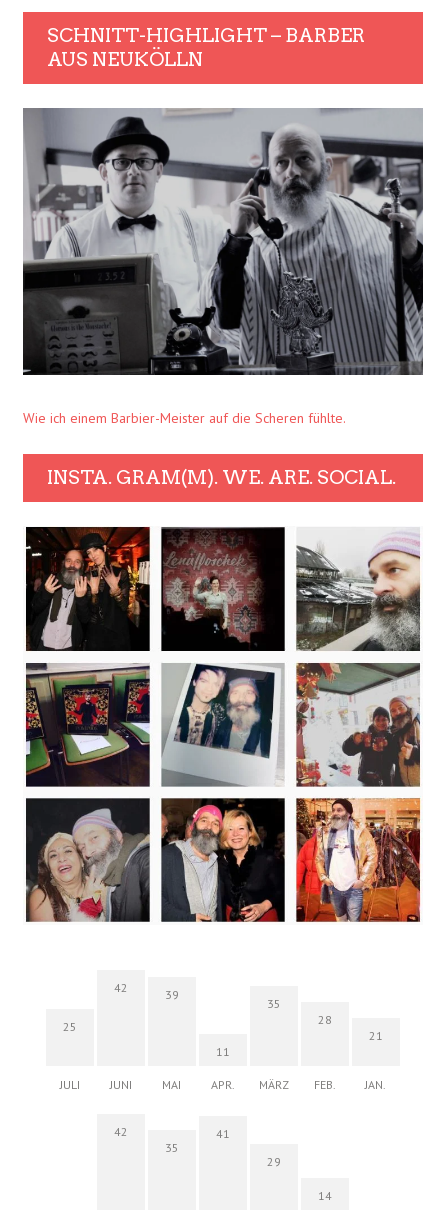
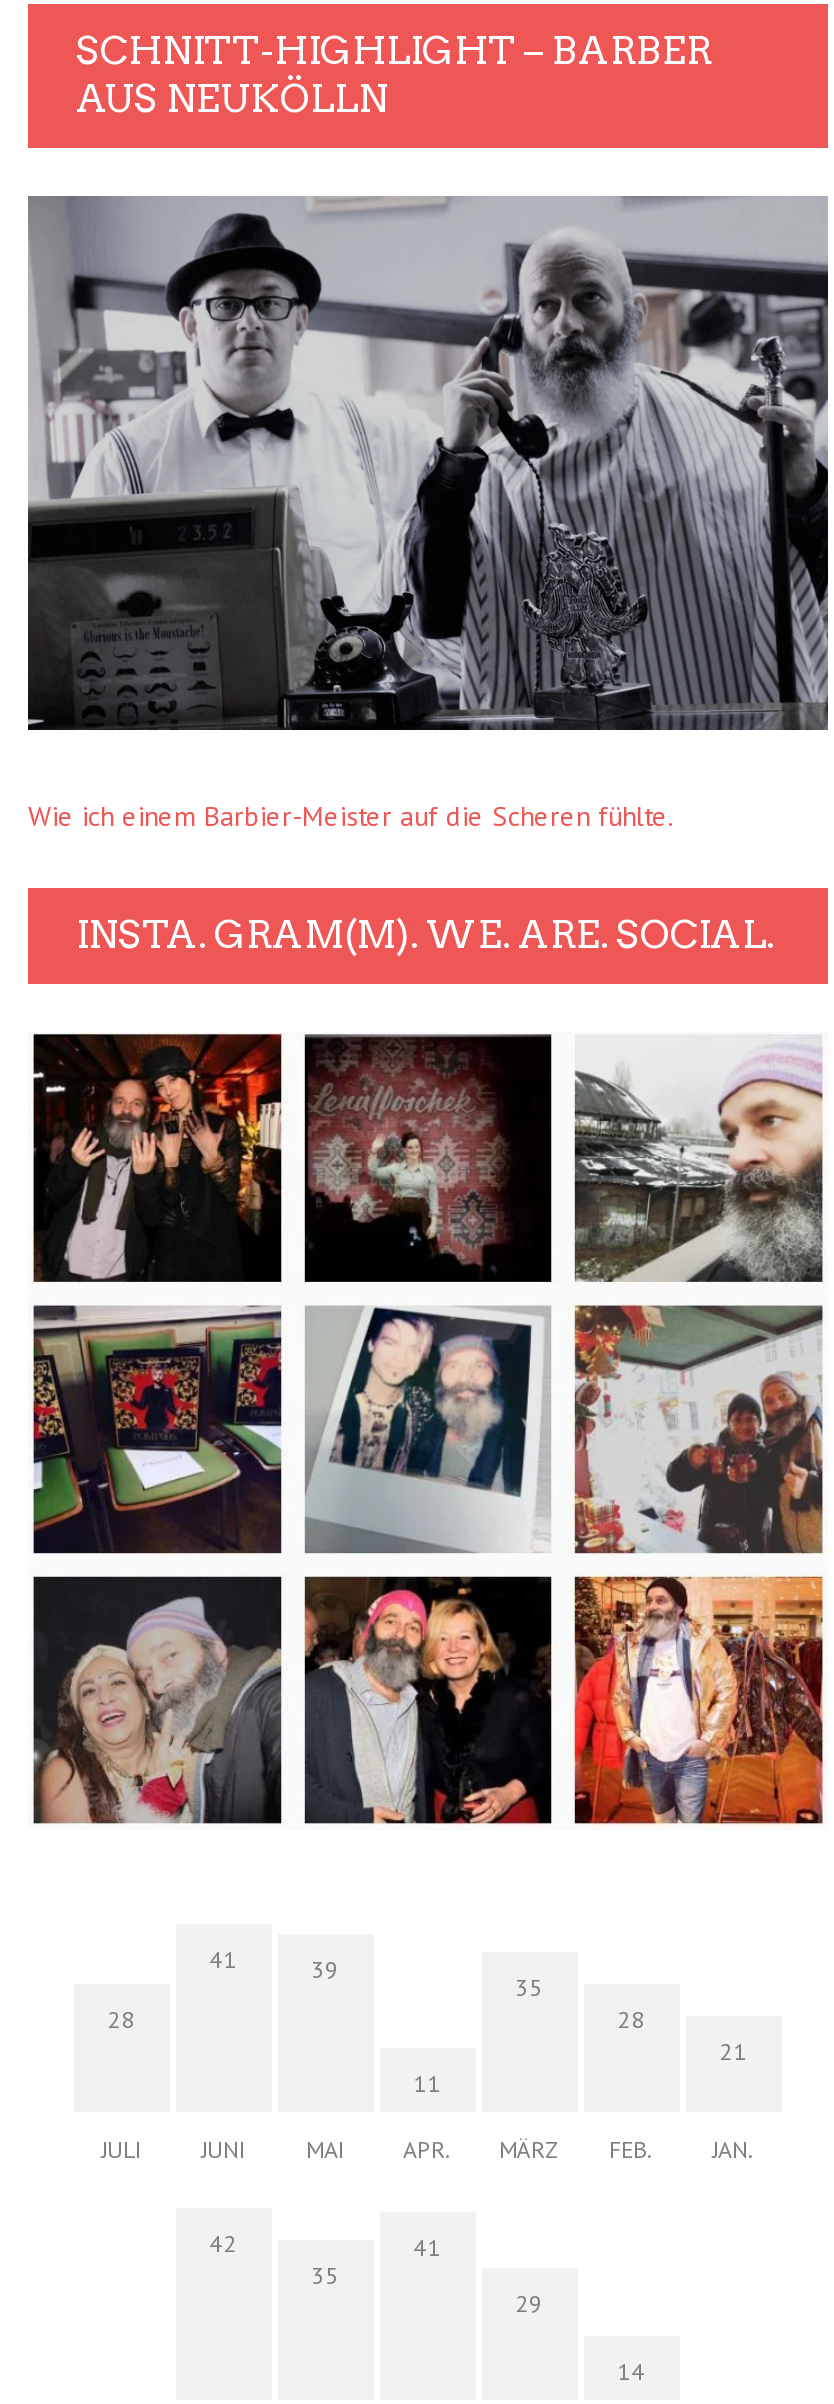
- 42
+ 41

- 25
+ 28
